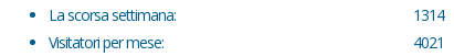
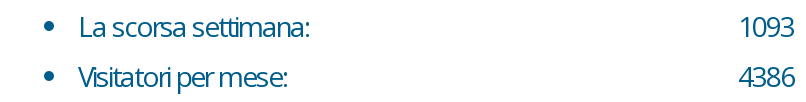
- 1314
+ 1093

- 4021
+ 4386
